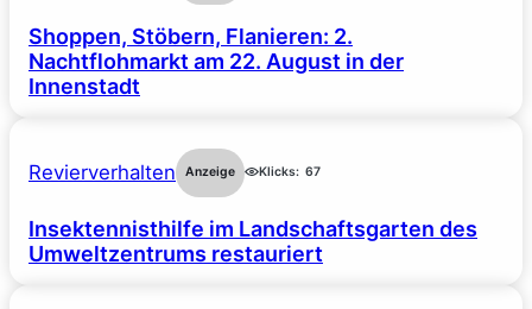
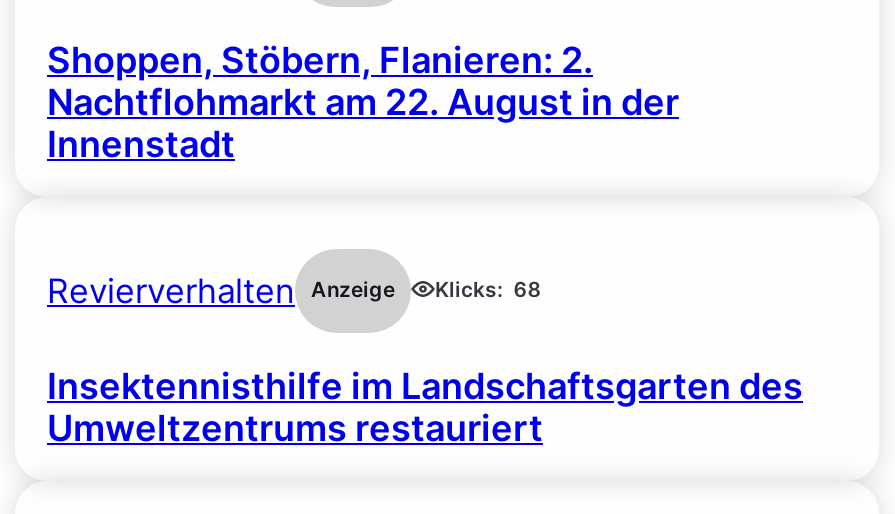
- Revierverhalten Anzeige Klicks: 67
+ Revierverhalten Anzeige Klicks: 68
